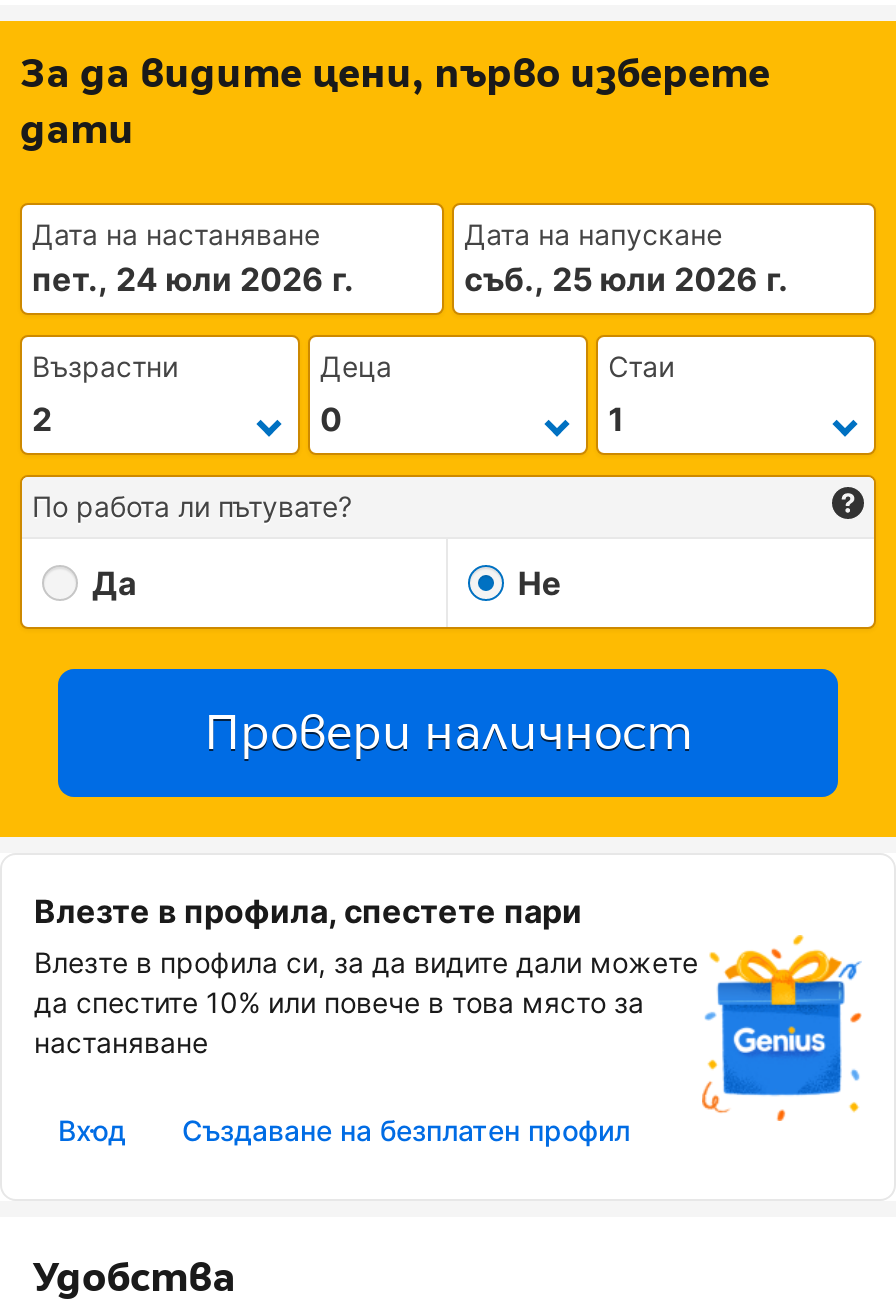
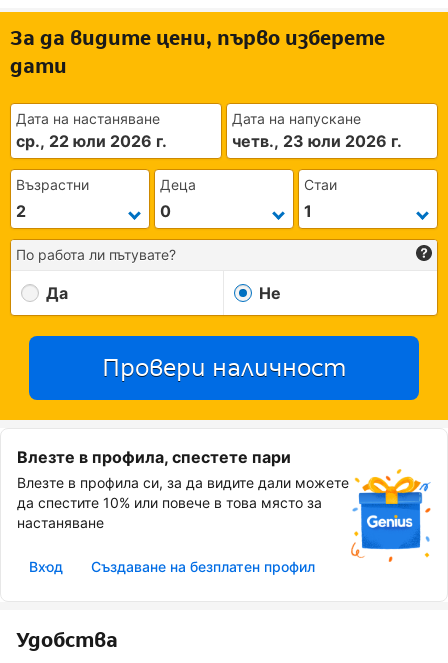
- пет., 24 юли 2026 г.
+ ср., 22 юли 2026 г.

- съб., 25 юли 2026 г.
+ четв., 23 юли 2026 г.
